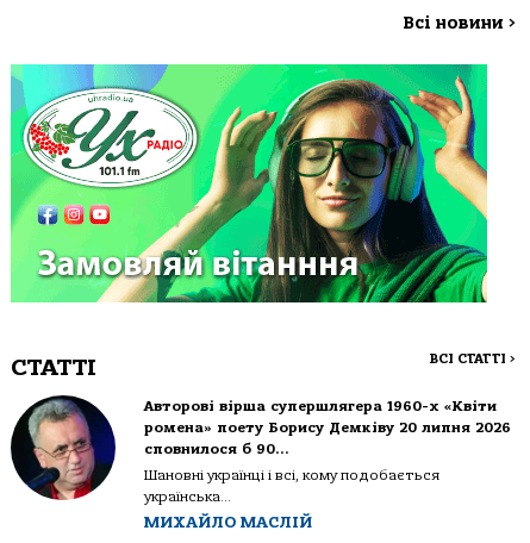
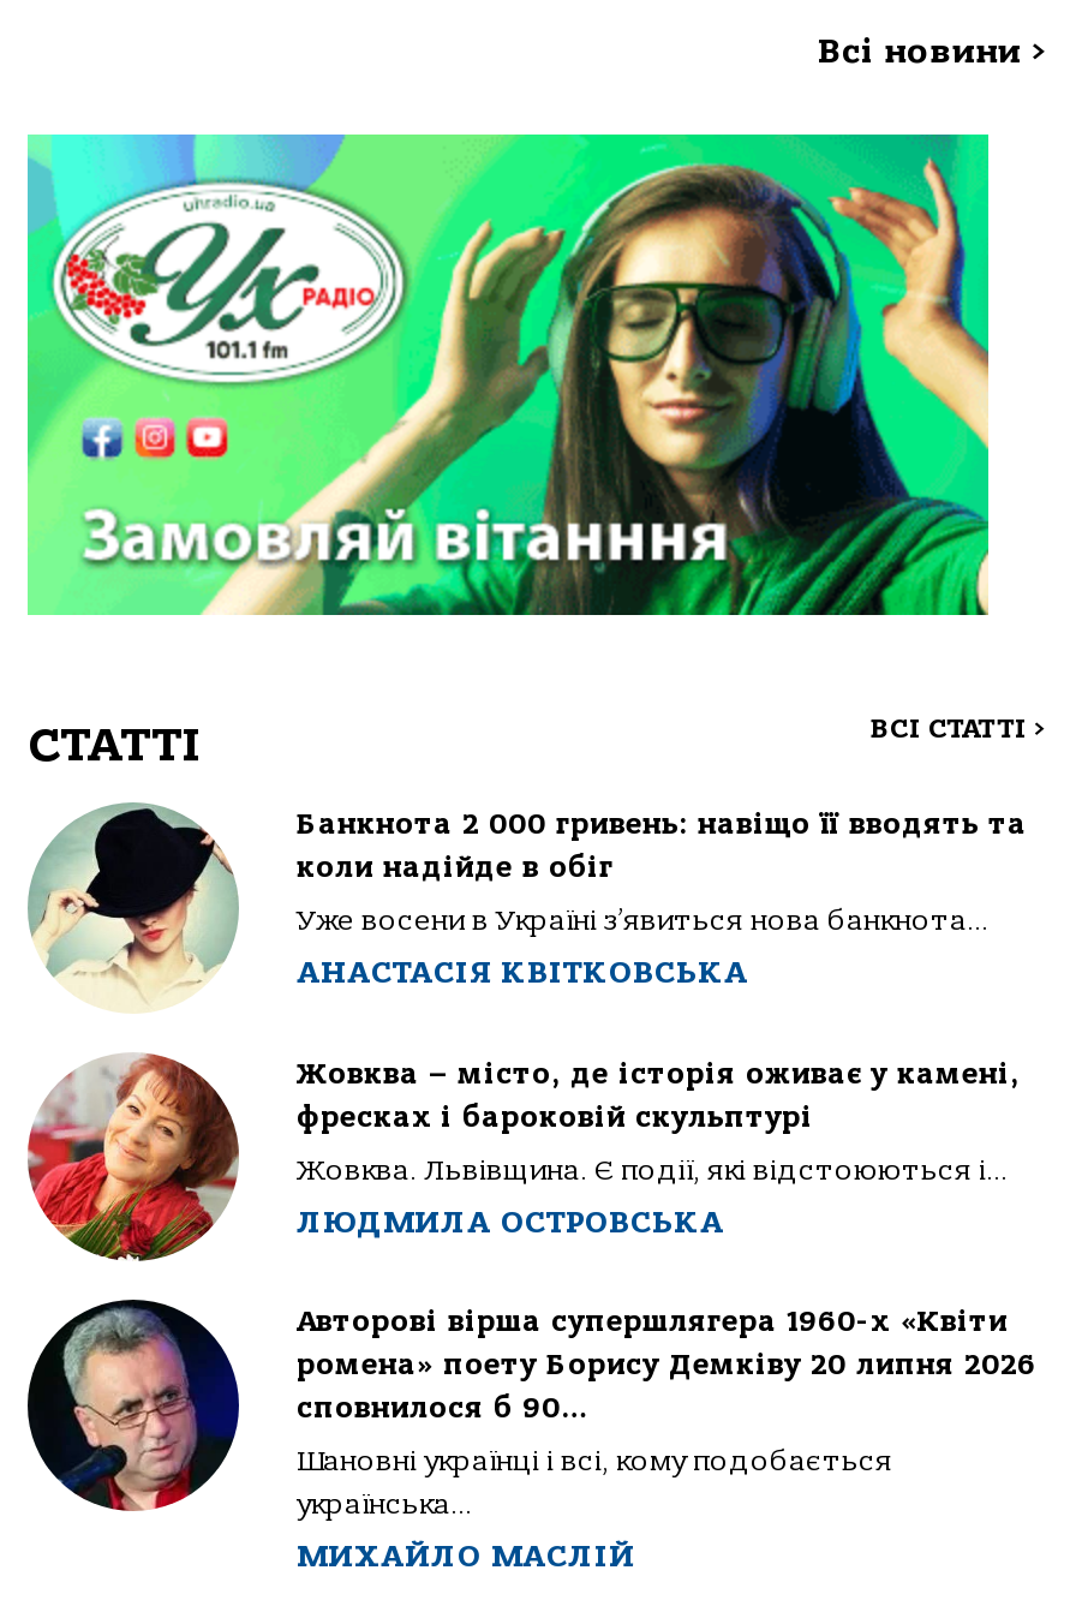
+ [image]

+ [image]
+ Банкнота 2 000 гривень: навіщо її вводять та
+ коли надійде в обіг
+ Уже восени в Україні з’явиться нова банкнота...
+ АНАСТАСІЯ КВІТКОВСЬКА
+ Жовква – місто, де історія оживає у камені,
+ фресках і бароковій скульптурі
+ Жовква. Львівщина. Є події, які відстоюються і...
+ ЛЮДМИЛА ОСТРОВСЬКА
